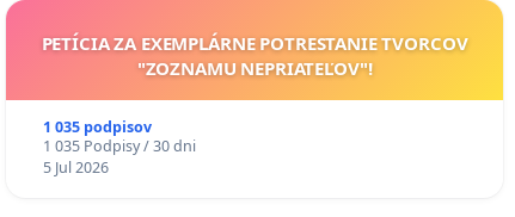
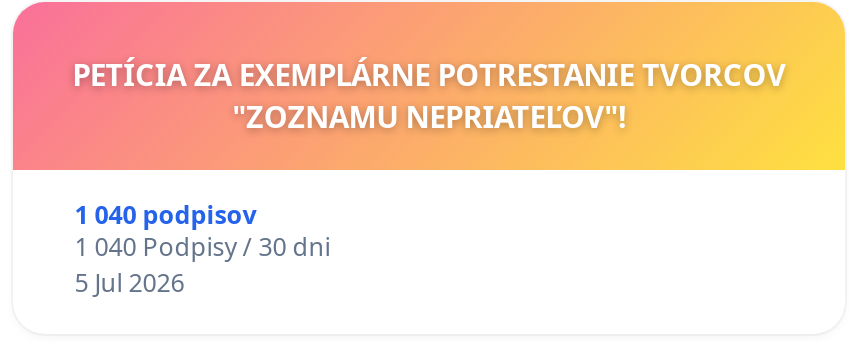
- 1 035 podpisov
+ 1 040 podpisov

- 1 035 Podpisy / 30 dni
+ 1 040 Podpisy / 30 dni
